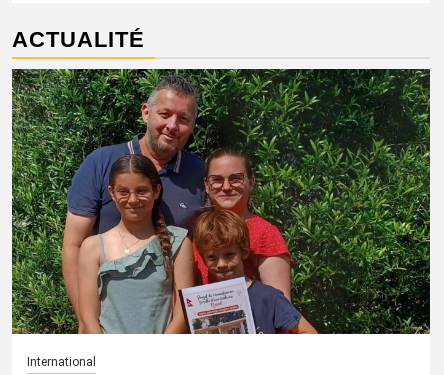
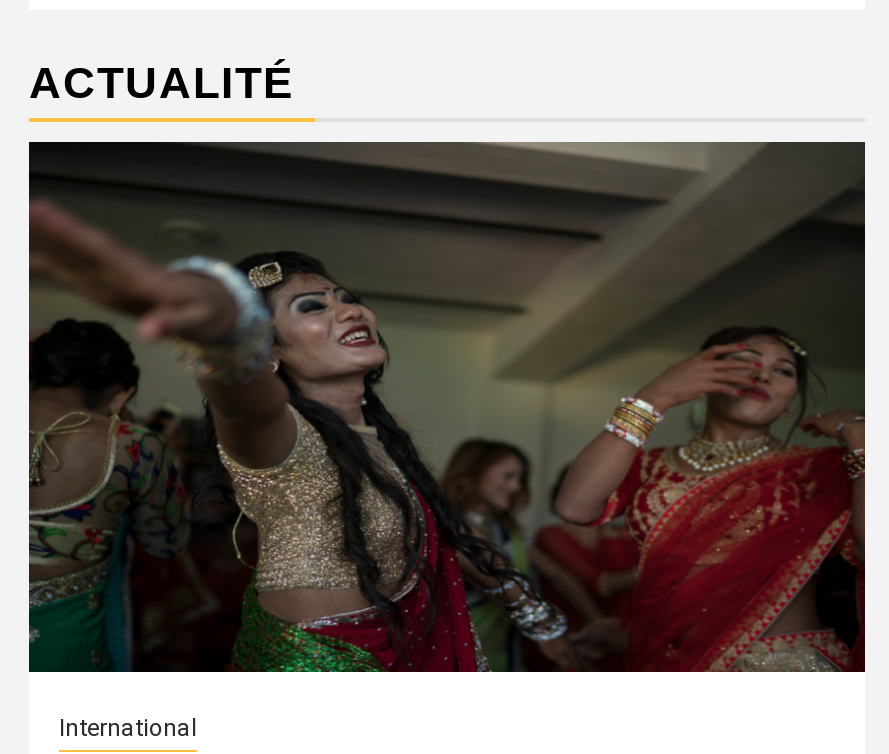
- [image]
+ [image]
